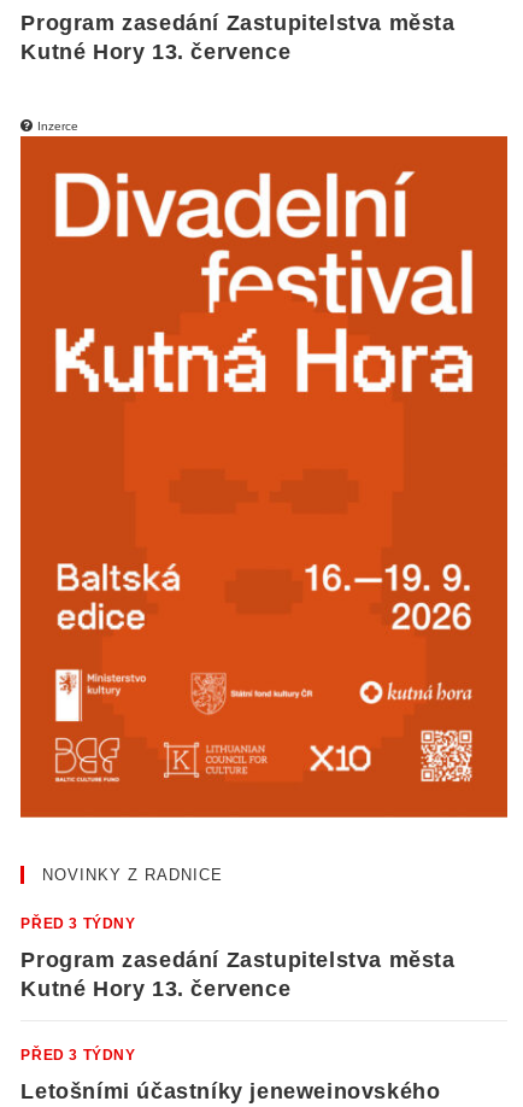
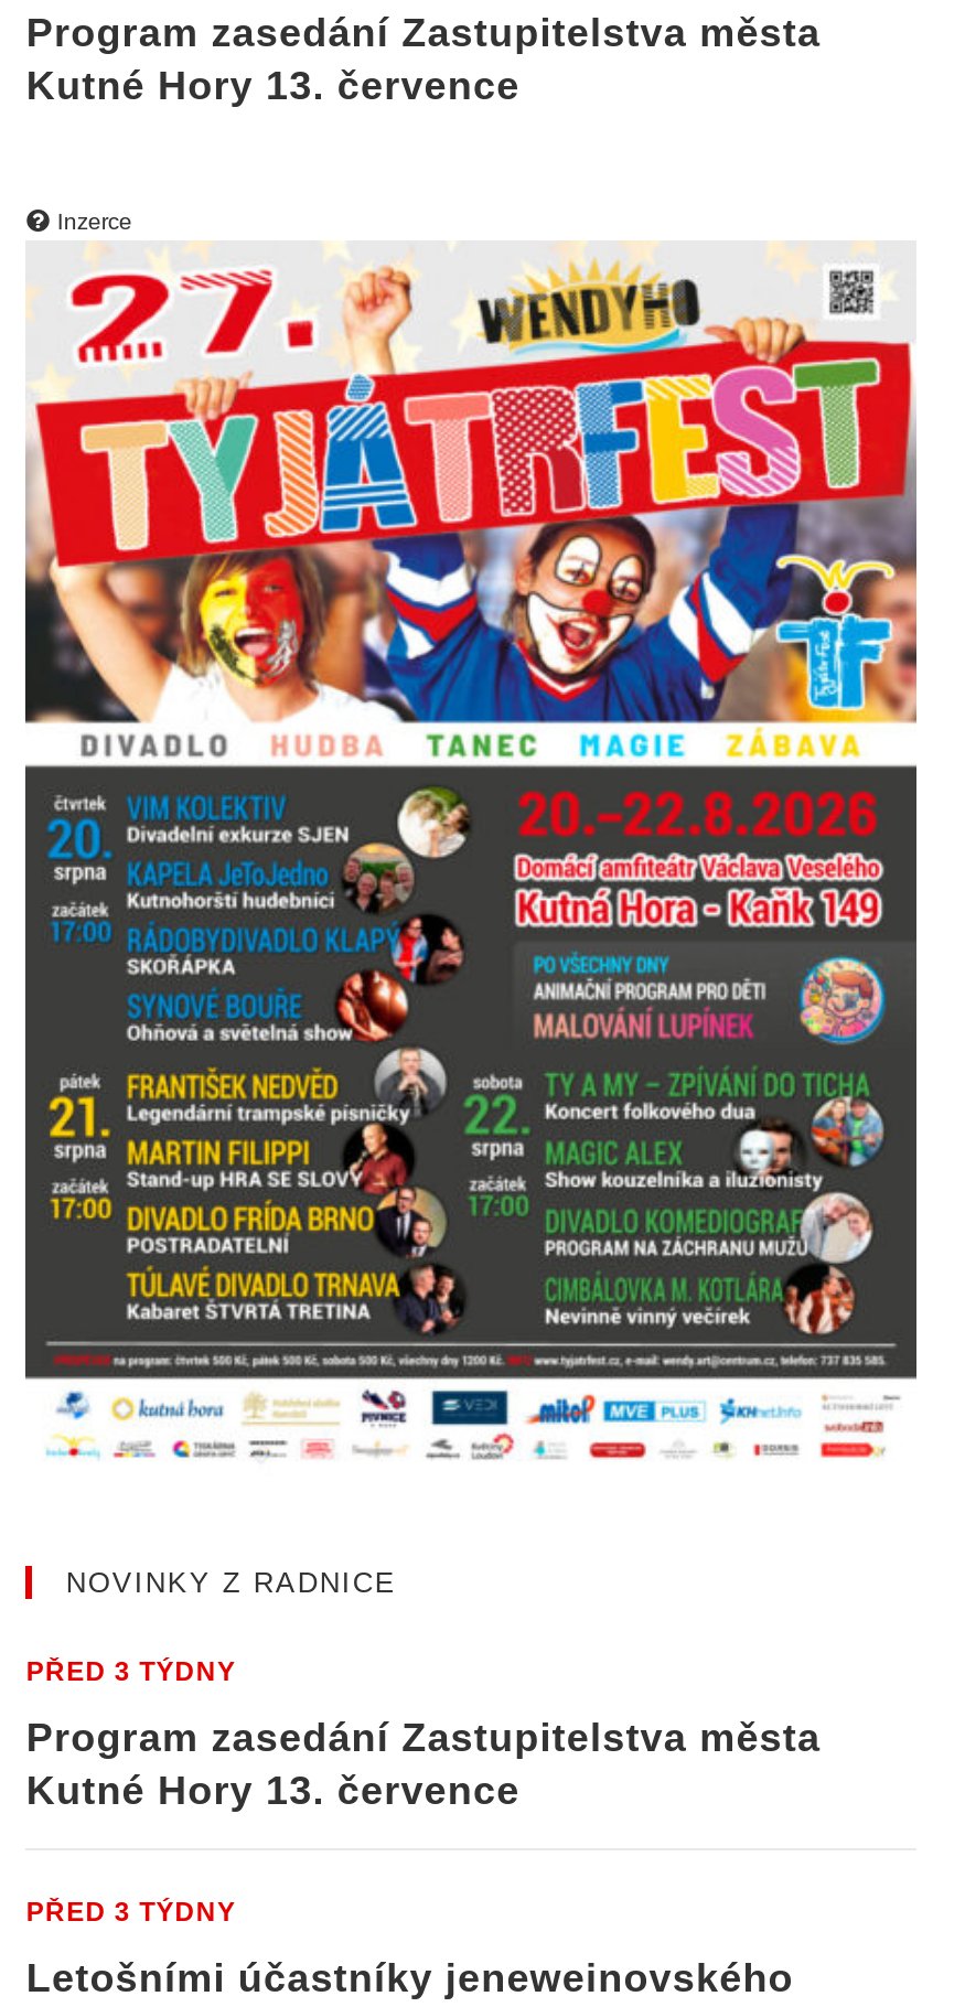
- [image]
+ [image]
